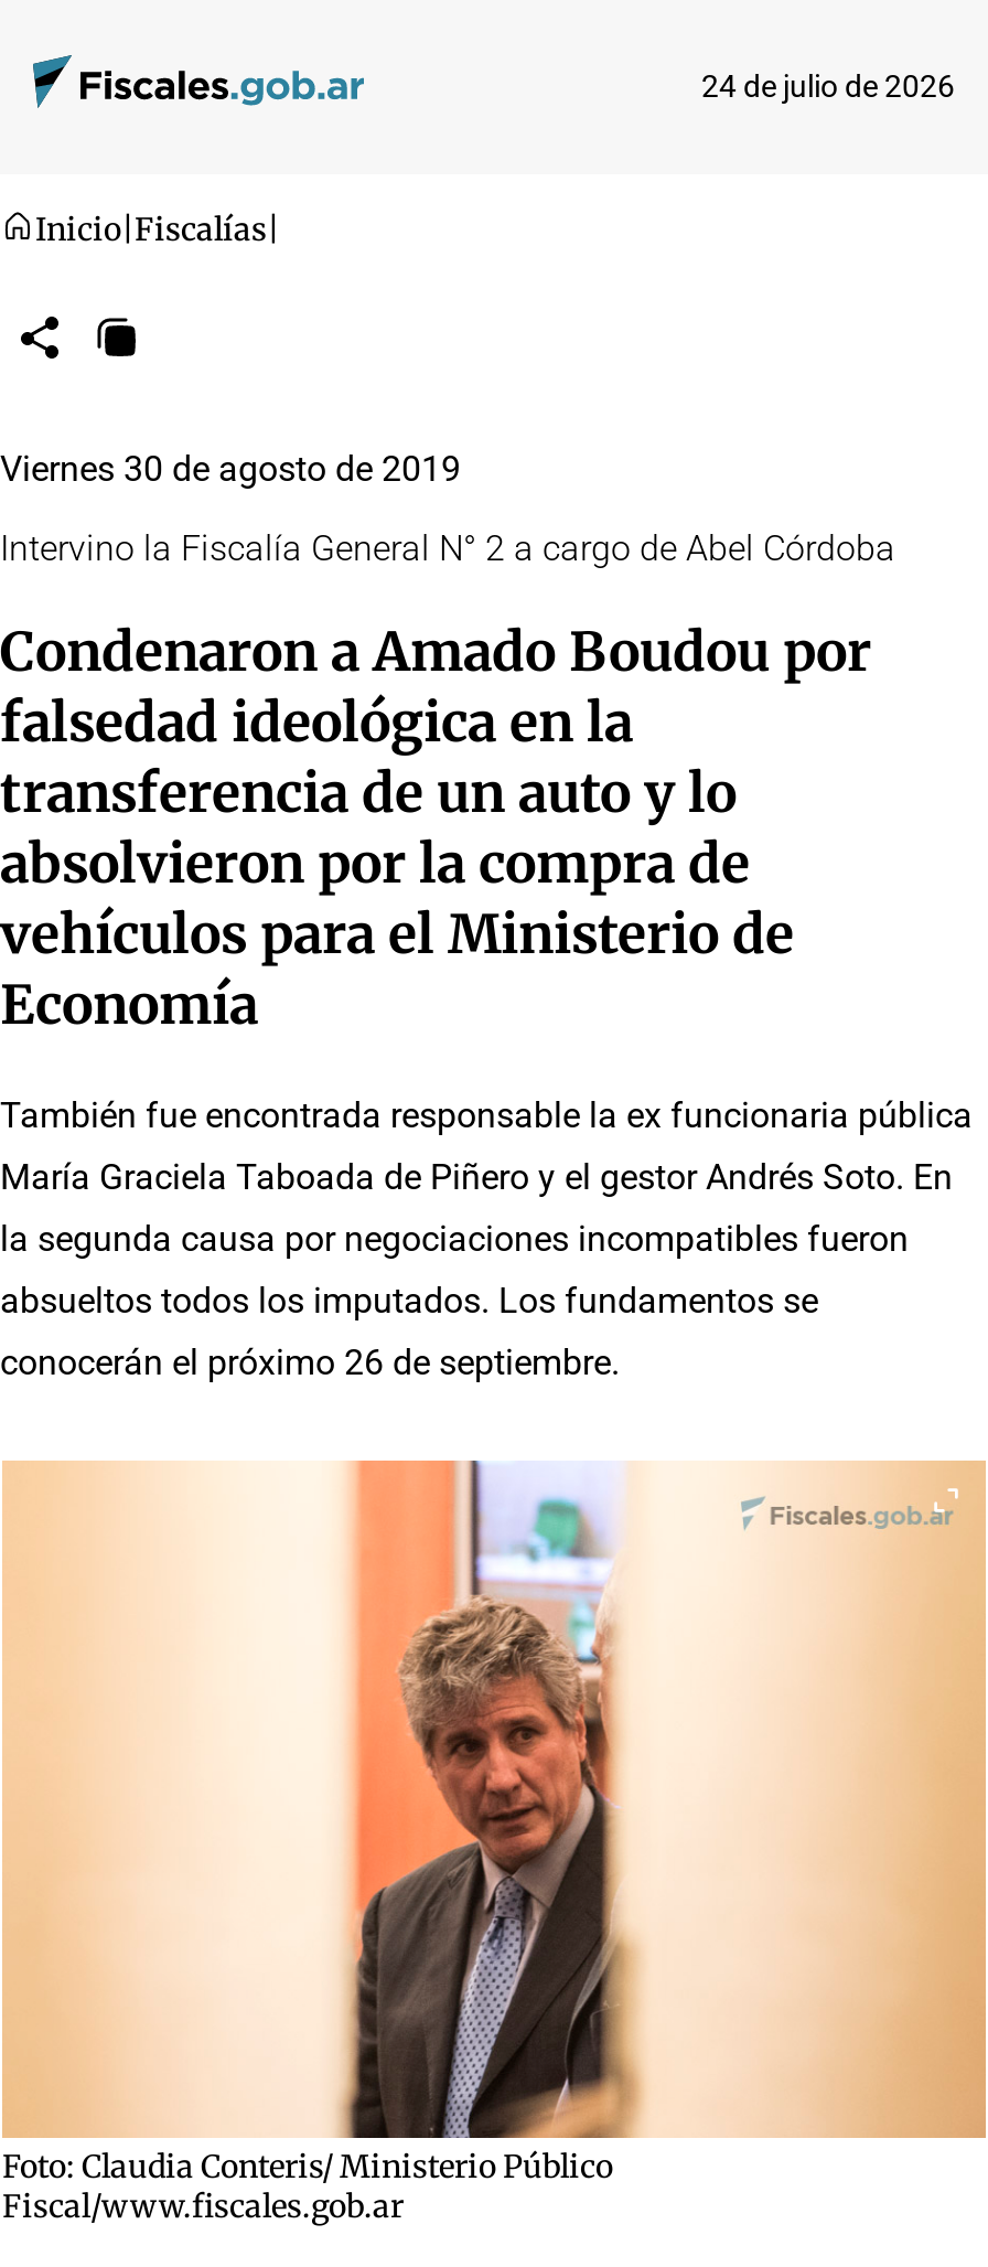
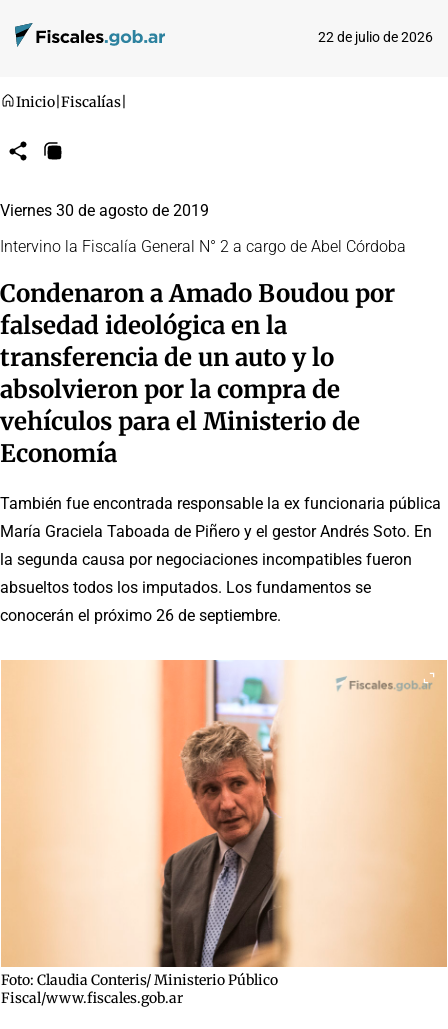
- 24 de julio de 2026
+ 22 de julio de 2026
